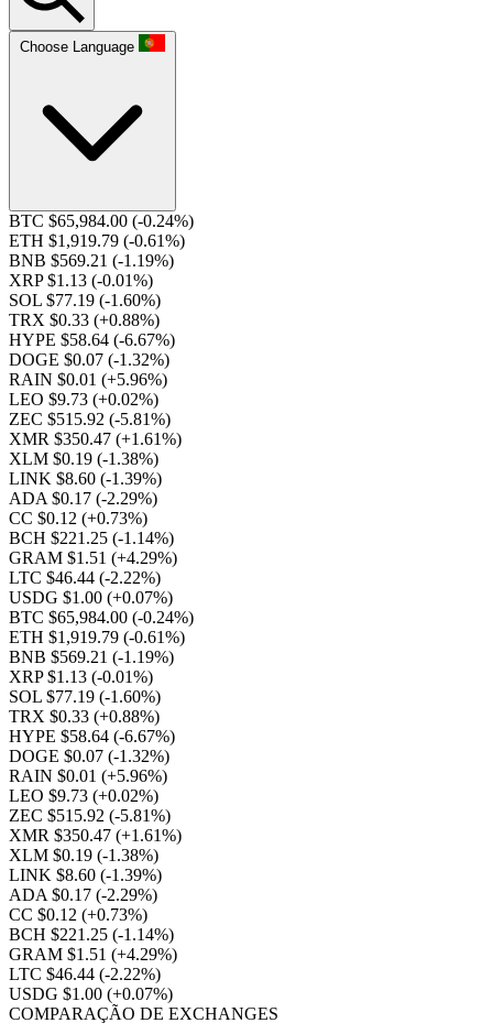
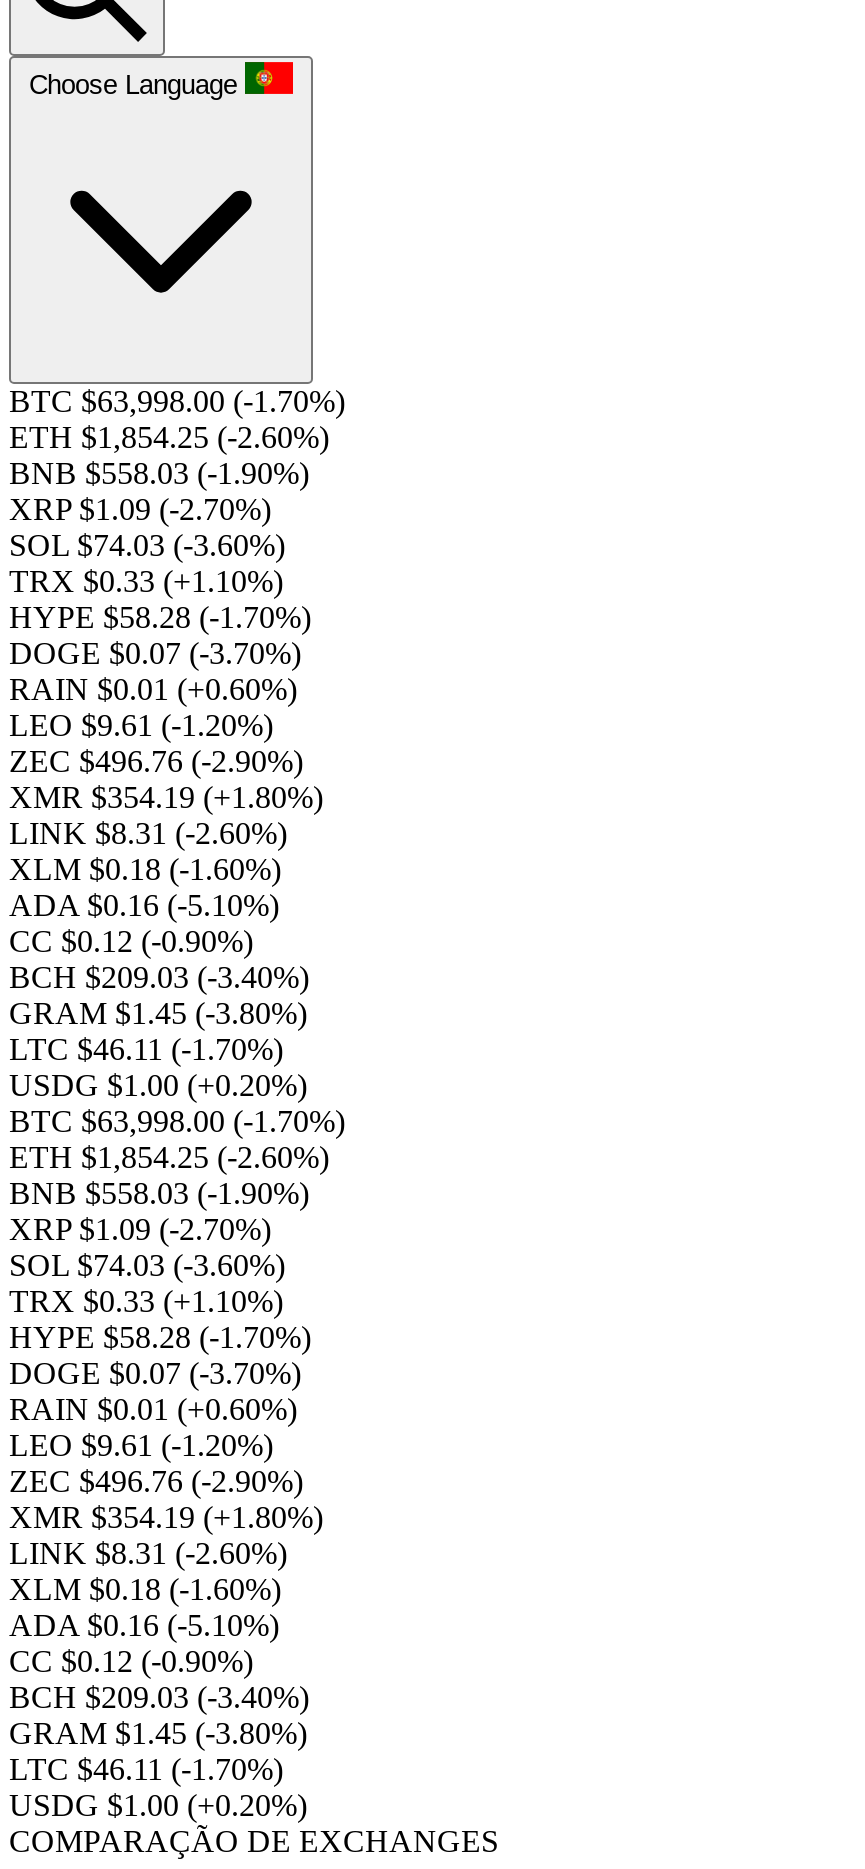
- BTC $65,984.00(-0.24%)
- ETH $1,919.79 (-0.61%)
- BNB $569.21 (-1.19%)
- XRP $1.13 (-0.01%)
- SOL $77.19(-1.60%)
- TRX $0.33 (+0.88%)
- HYPE $58.64 (-6.67%)
- DOGE $0.07 (-1.32%)
- RAIN $0.01 (+5.96%)
- LEO $9.73 (+0.02%)
- ZEC $515.92 (-5.81%)
- XMR $350.47(+1.61%)
- XLM $0.19 (-1.38%)
- LINK $8.60 (-1.39%)
- ADA $0.17 (-2.29%)
- CC $0.12 (+0.73%)
- BCH $221.25 (-1.14%)
- GRAM $1.51 (+4.29%)
- LTC $46.44 (-2.22%)
- USDG $1.00 (+0.07%)
- BTC $65,984.00 (-0.24%)
- ETH $1,919.79 (-0.61%)
- BNB $569.21 (-1.19%)
- XRP $1.13 (-0.01%)
- SOL $77.19(-1.60%)
- TRX $0.33 (+0.88%)
- HYPE $58.64 (-6.67%)
- DOGE $0.07 (-1.32%)
- RAIN $0.01 (+5.96%)
- LEO $9.73 (+0.02%)
- ZEC $515.92 (-5.81%)
- XMR $350.47(+1.61%)
- XLM $0.19 (-1.38%)
- LINK $8.60 (-1.39%)
- ADA $0.17 (-2.29%)
- CC $0.12 (+0.73%)
- BCH $221.25 (-1.14%)
- GRAM $1.51 (+4.29%)
- LTC $46.44 (-2.22%)
- USDG $1.00 (+0.07%)
+ BTC $63,998.00(-1.70%)
+ ETH $1,854.25 (-2.60%)
+ BNB $558.03 (-1.90%)
+ XRP $1.09 (-2.70%)
+ SOL $74.03(-3.60%)
+ TRX $0.33 (+1.10%)
+ HYPE $58.28 (-1.70%)
+ DOGE $0.07 (-3.70%)
+ RAIN $0.01 (+0.60%)
+ LEO $9.61 (-1.20%)
+ ZEC $496.76 (-2.90%)
+ XMR $354.19(+1.80%)
+ LINK $8.31 (-2.60%)
+ XLM $0.18 (-1.60%)
+ ADA $0.16 (-5.10%)
+ CC $0.12 (-0.90%)
+ BCH $209.03 (-3.40%)
+ GRAM $1.45 (-3.80%)
+ LTC $46.11 (-1.70%)
+ USDG $1.00 (+0.20%)
+ BTC $63,998.00 (-1.70%)
+ ETH $1,854.25 (-2.60%)
+ BNB $558.03 (-1.90%)
+ XRP $1.09 (-2.70%)
+ SOL $74.03(-3.60%)
+ TRX $0.33 (+1.10%)
+ HYPE $58.28 (-1.70%)
+ DOGE $0.07 (-3.70%)
+ RAIN $0.01 (+0.60%)
+ LEO $9.61 (-1.20%)
+ ZEC $496.76 (-2.90%)
+ XMR $354.19(+1.80%)
+ LINK $8.31 (-2.60%)
+ XLM $0.18 (-1.60%)
+ ADA $0.16 (-5.10%)
+ CC $0.12 (-0.90%)
+ BCH $209.03 (-3.40%)
+ GRAM $1.45 (-3.80%)
+ LTC $46.11 (-1.70%)
+ USDG $1.00 (+0.20%)
